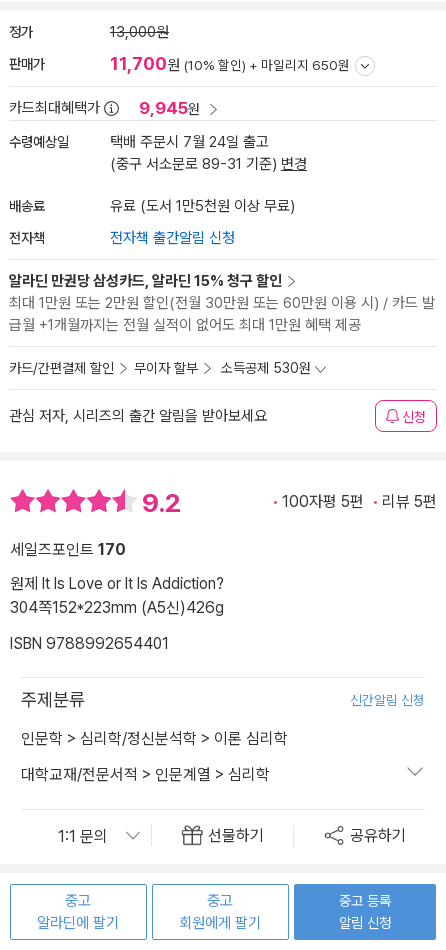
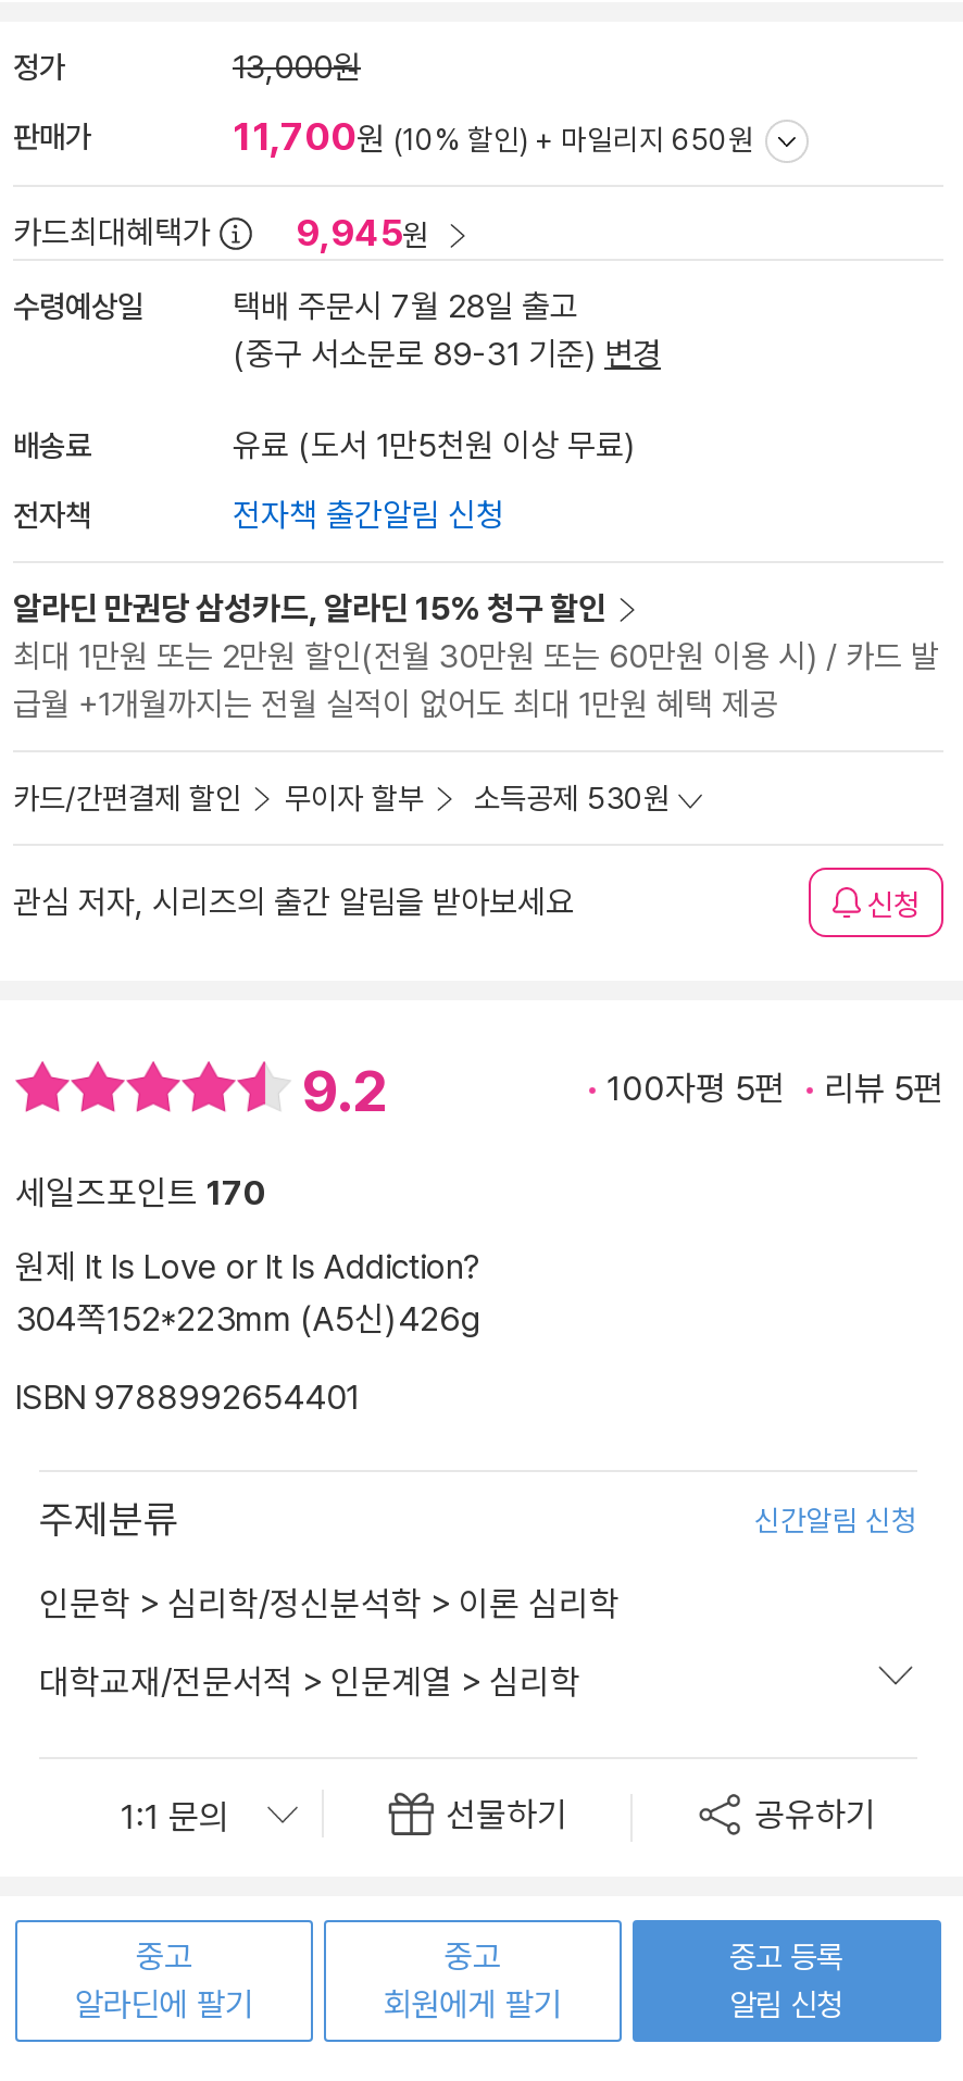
- 택배 주문시 7월 24일 출고
+ 택배 주문시 7월 28일 출고
